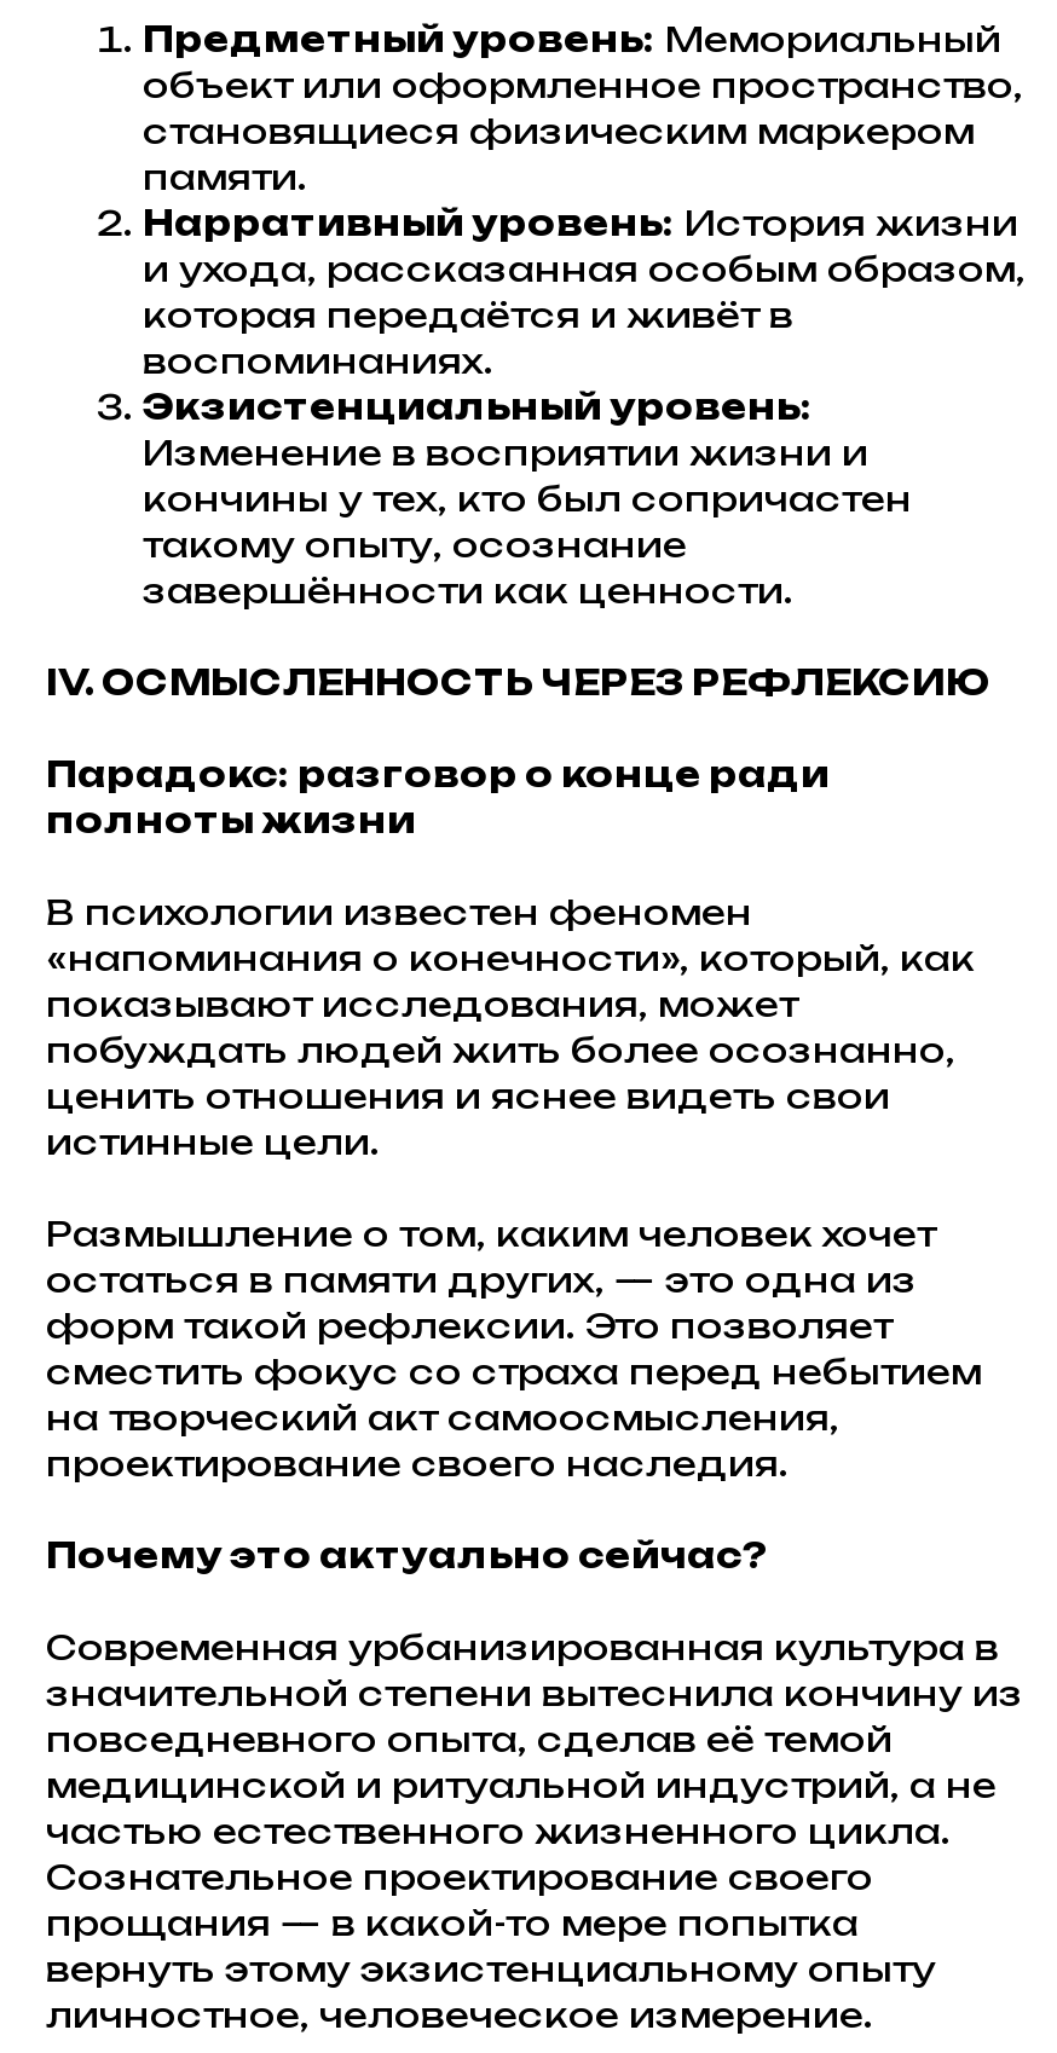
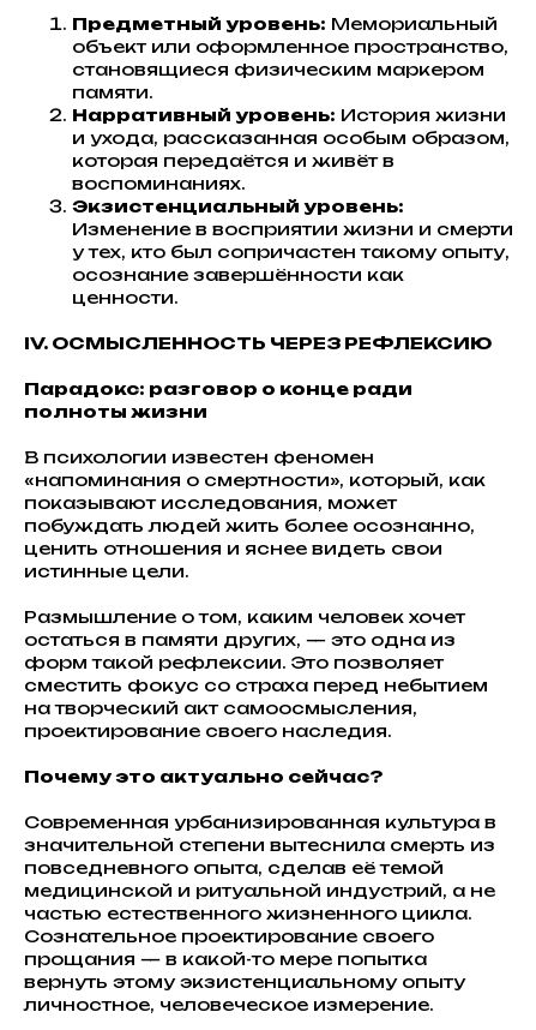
- Изменение в восприятии жизни и
- кончины у тех, кто был сопричастен
- такому опыту, осознание
- завершённости как ценности.
+ Изменение в восприятии жизни и смерти
+ у тех, кто был сопричастен такому опыту,
+ осознание завершённости как
+ ценности.

- «напоминания о конечности», который, как
+ «напоминания о смертности», который, как

- значительной степени вытеснила кончину из
+ значительной степени вытеснила смерть из
